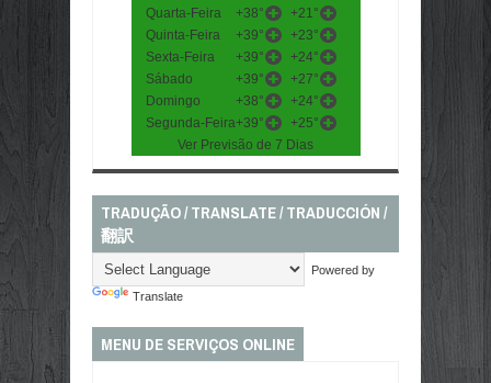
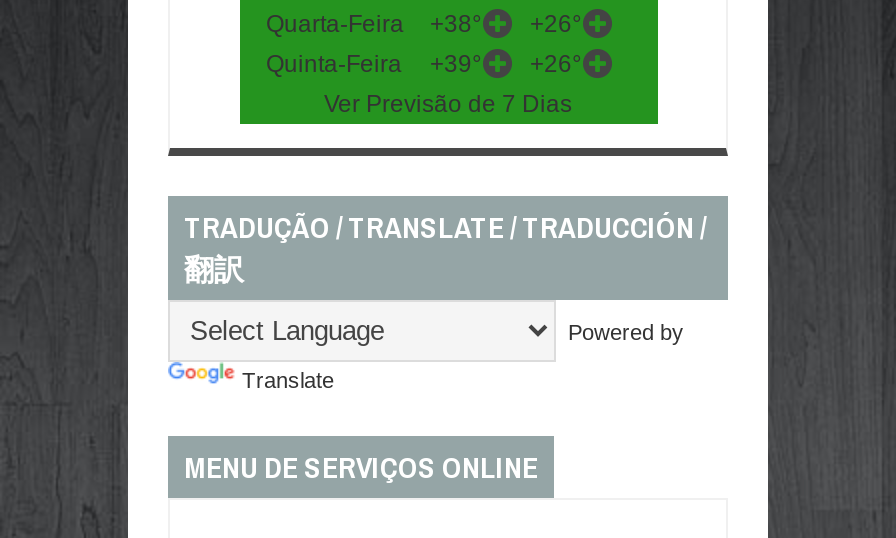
- Quarta-Feira +38° +21°
+ Quarta-Feira +38° +26°

- +23°
- Sexta-Feira
- +39°
- +24°
- Sábado
- +39°
- +27°
- Domingo
- +38°
- +24°
- Segunda-Feira+39°
- +25°
+ +26°
